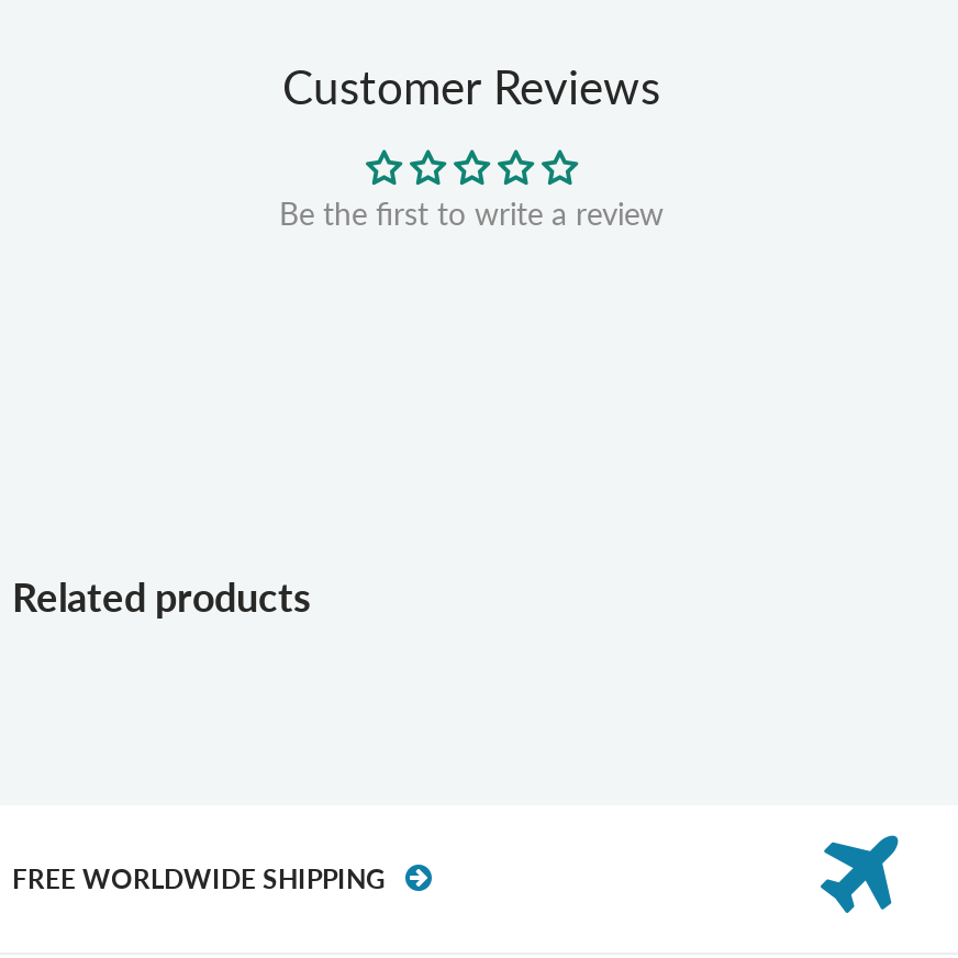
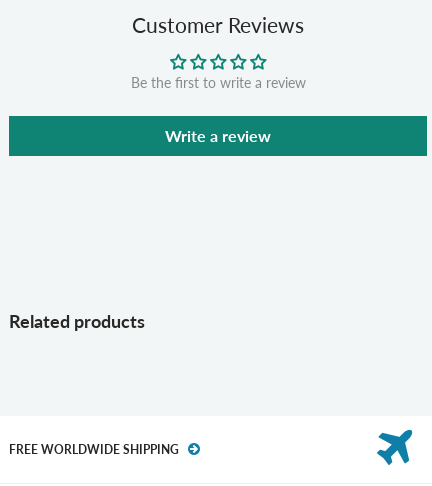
+ Write a review
